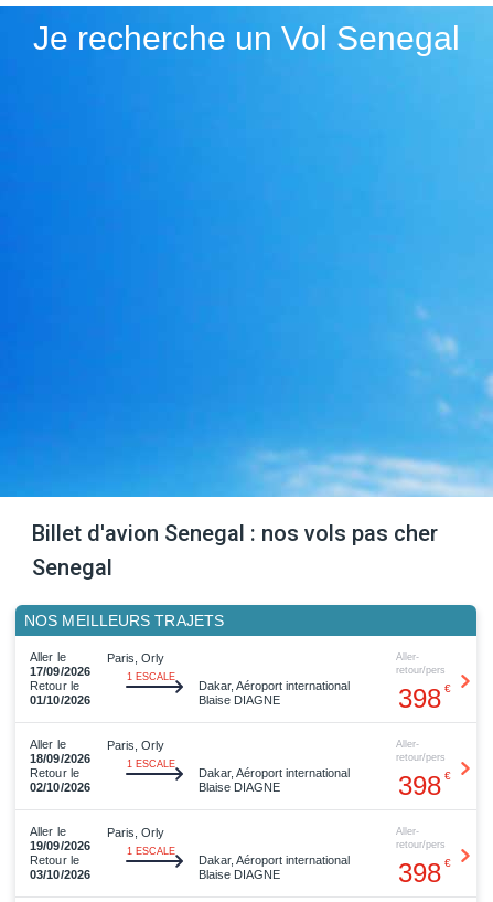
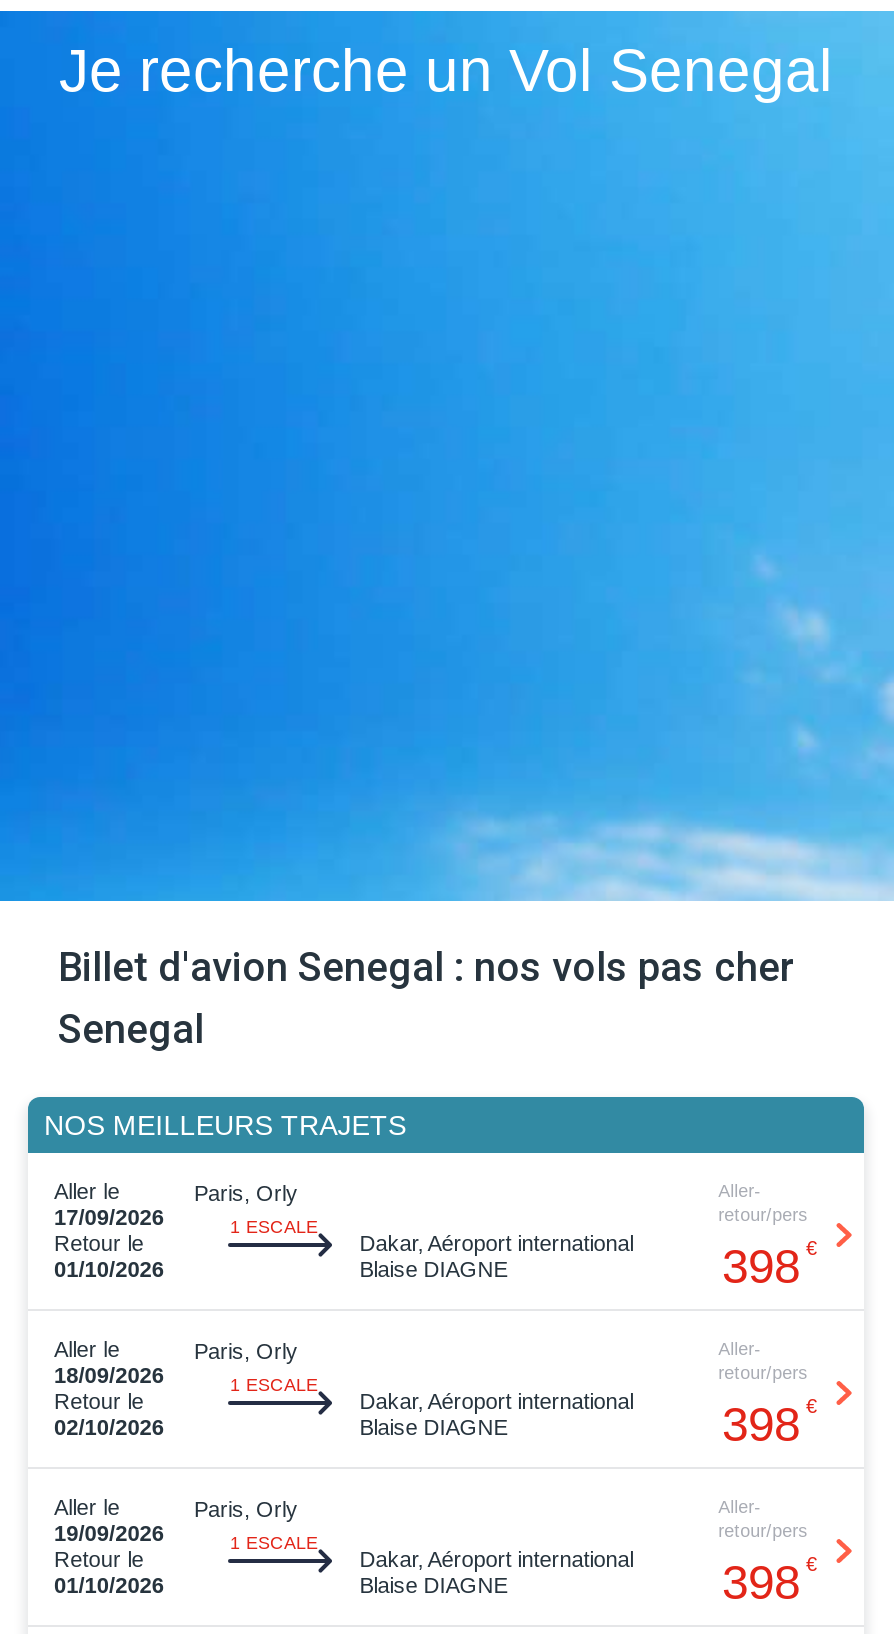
- 03/10/2026
+ 01/10/2026
